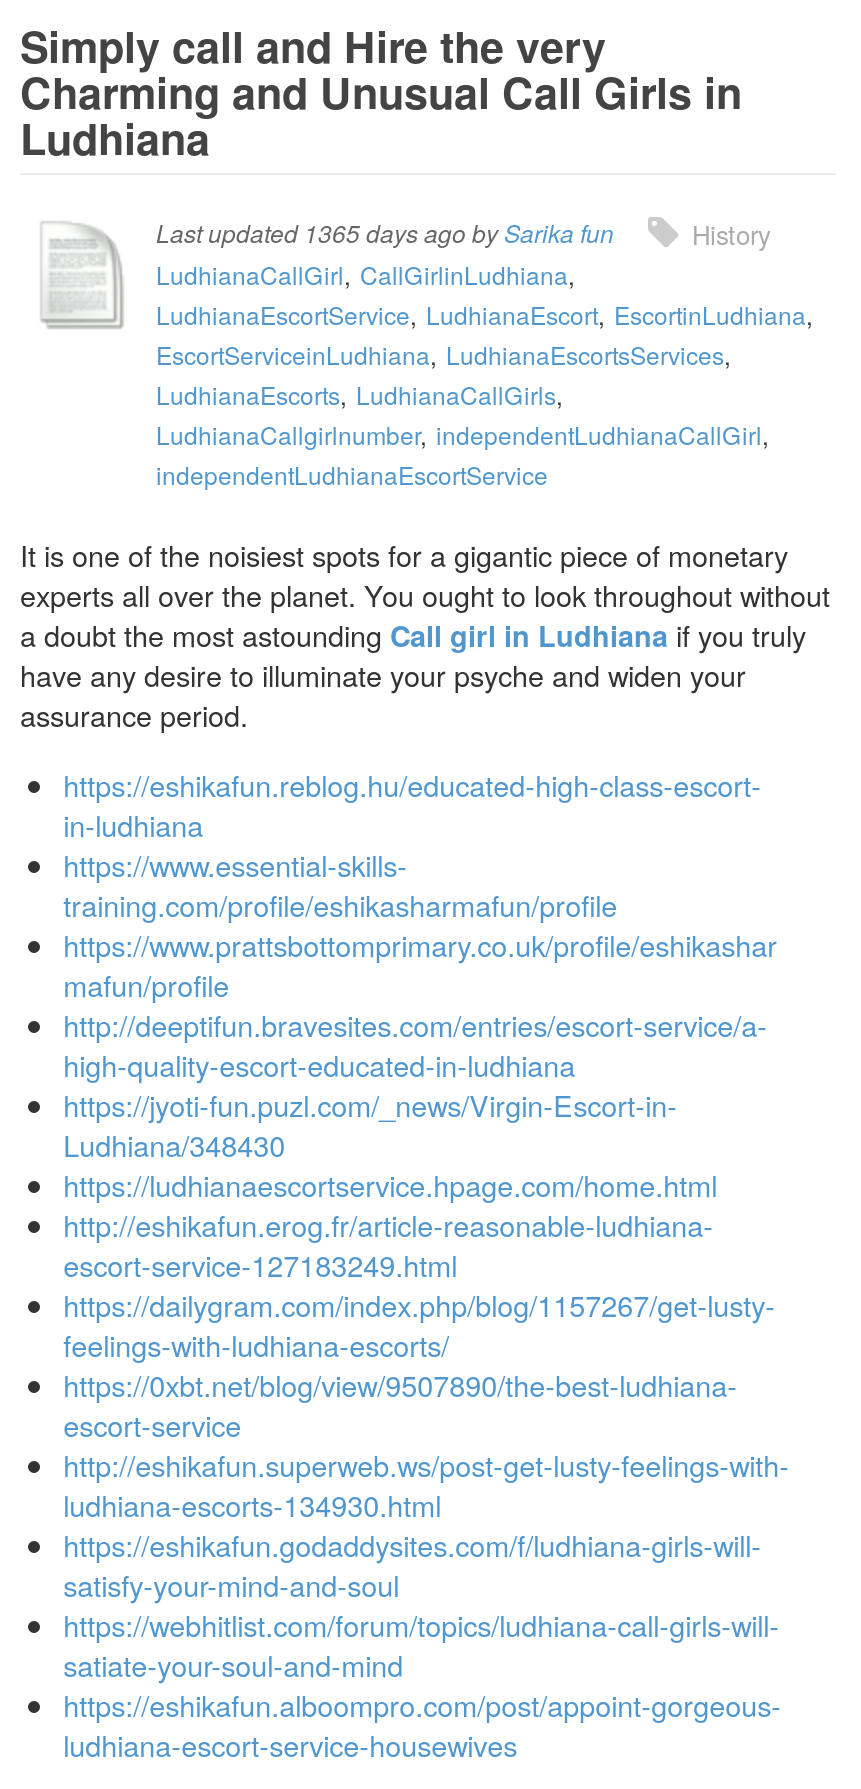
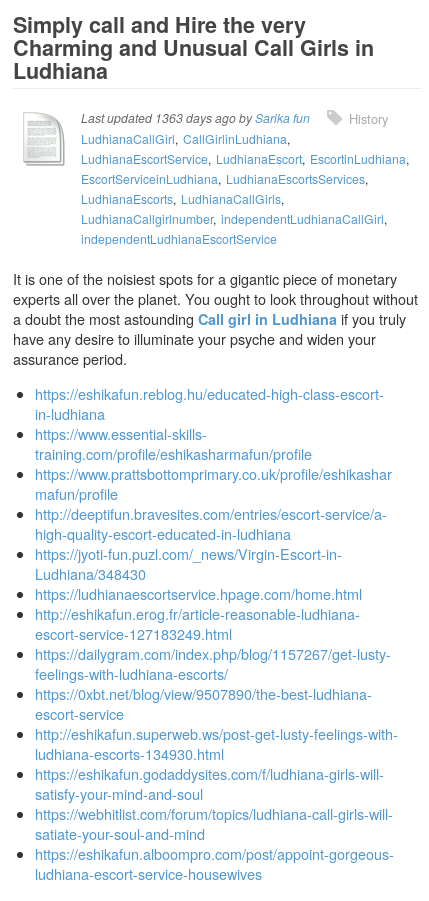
- Last updated 1365 days ago by Sarika fun
+ Last updated 1363 days ago by Sarika fun
